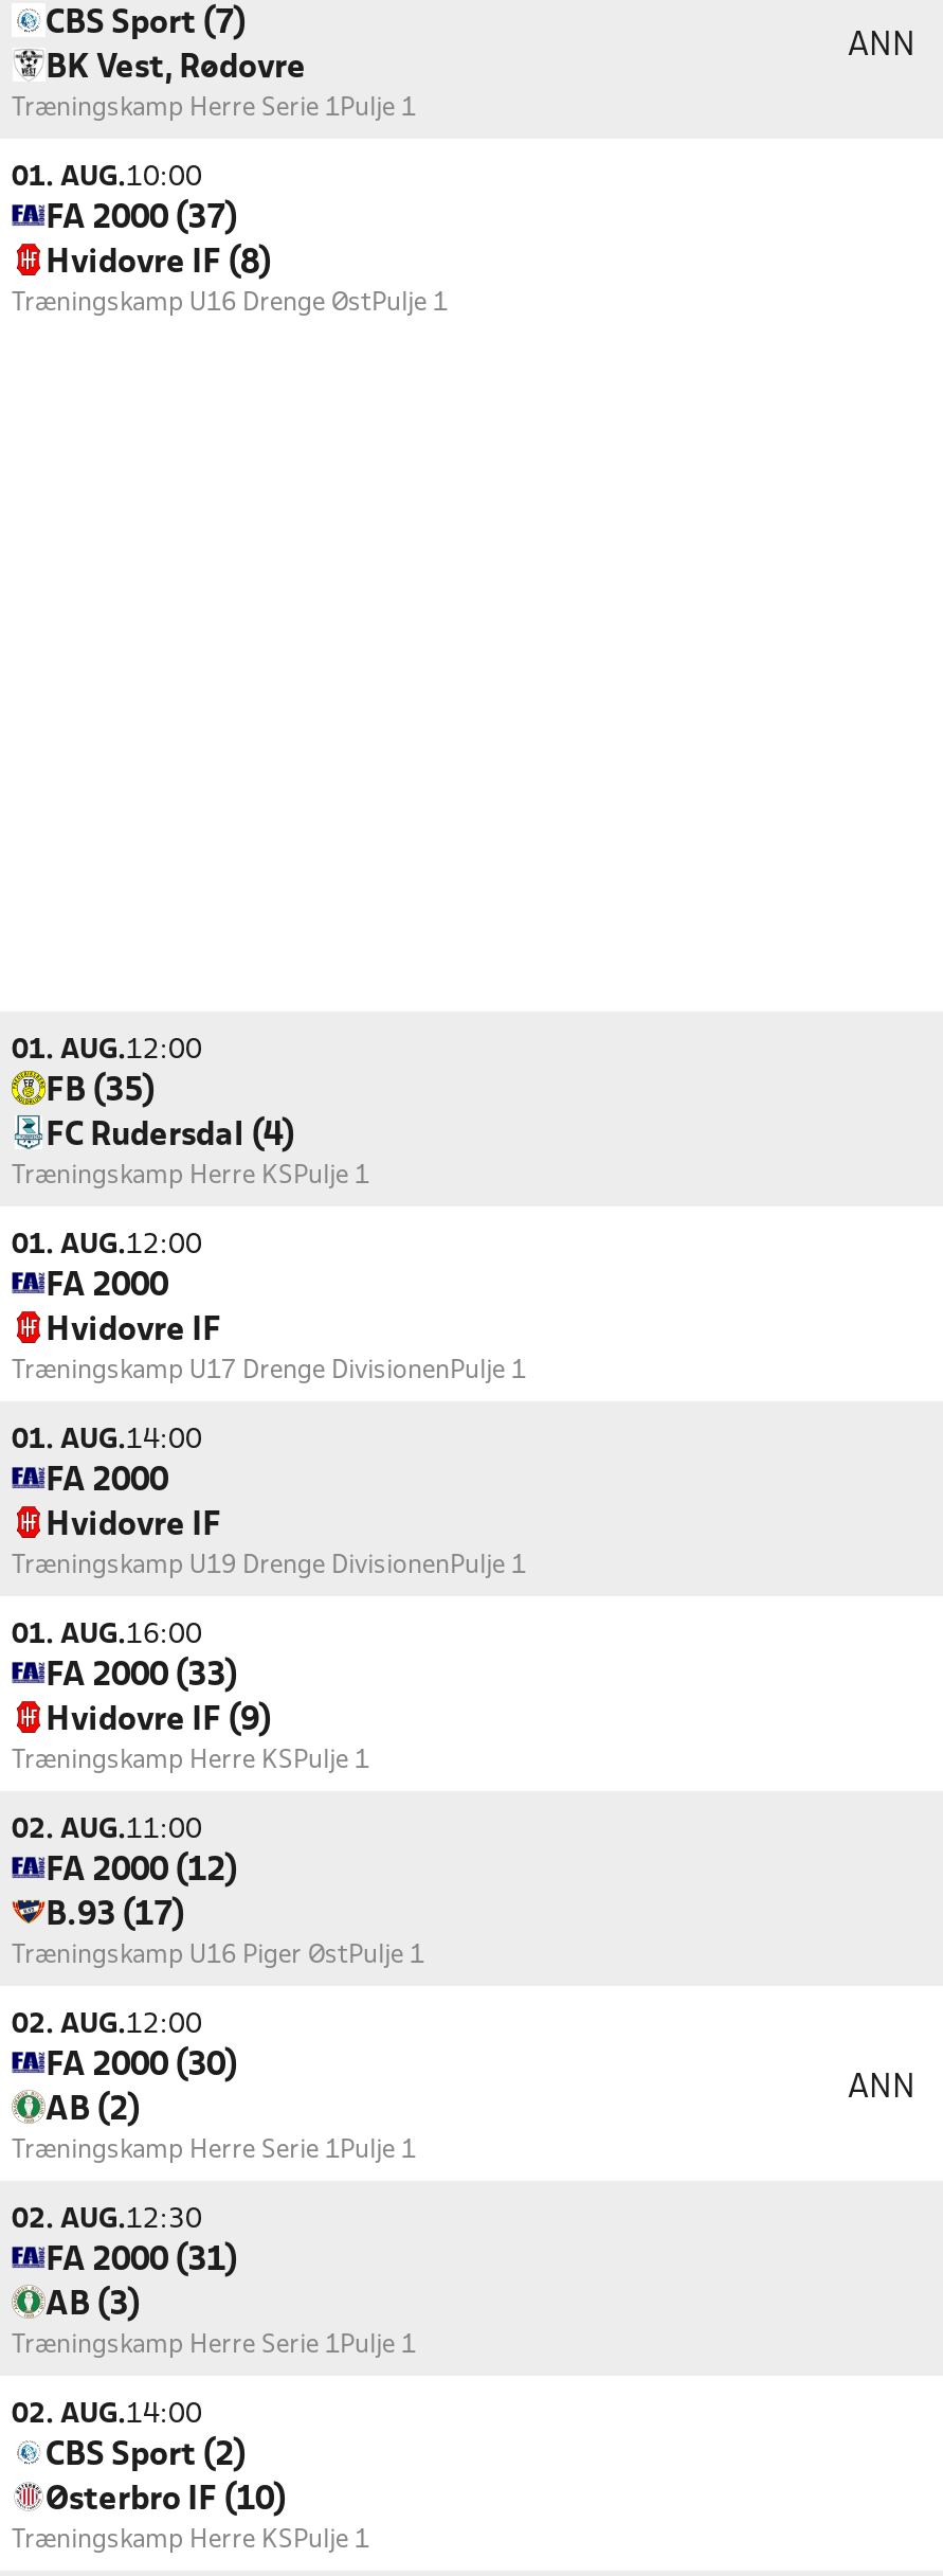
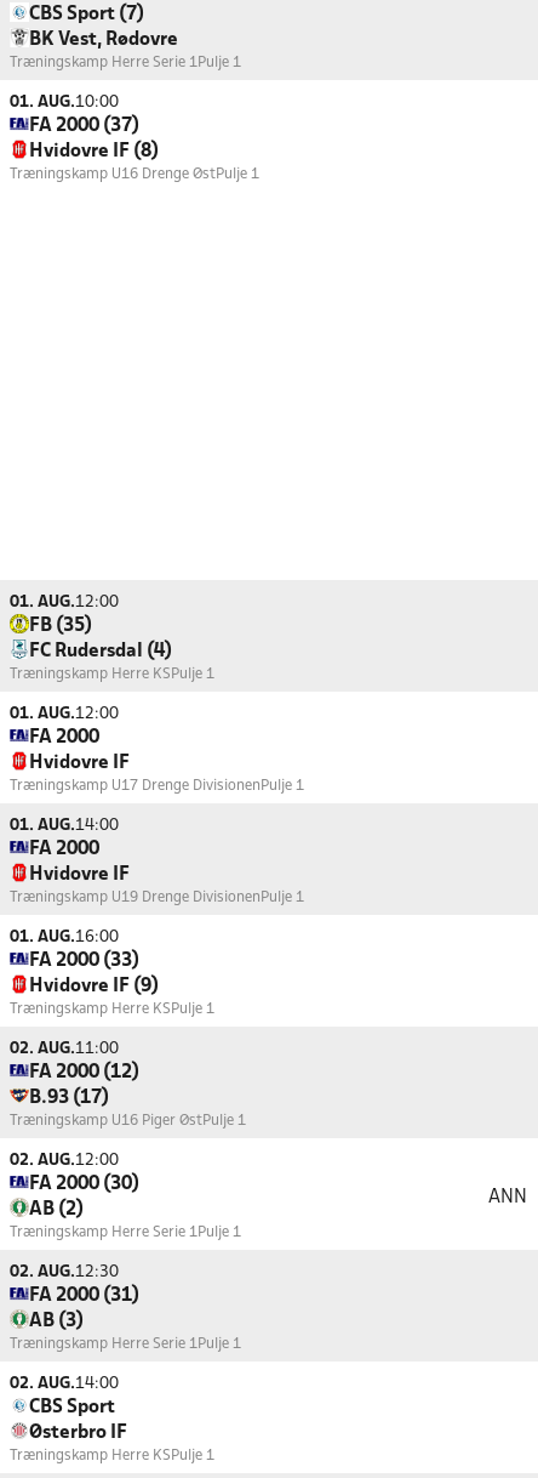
- ANN

- CBS Sport (2)
+ CBS Sport

- Østerbro IF (10)
+ Østerbro IF
